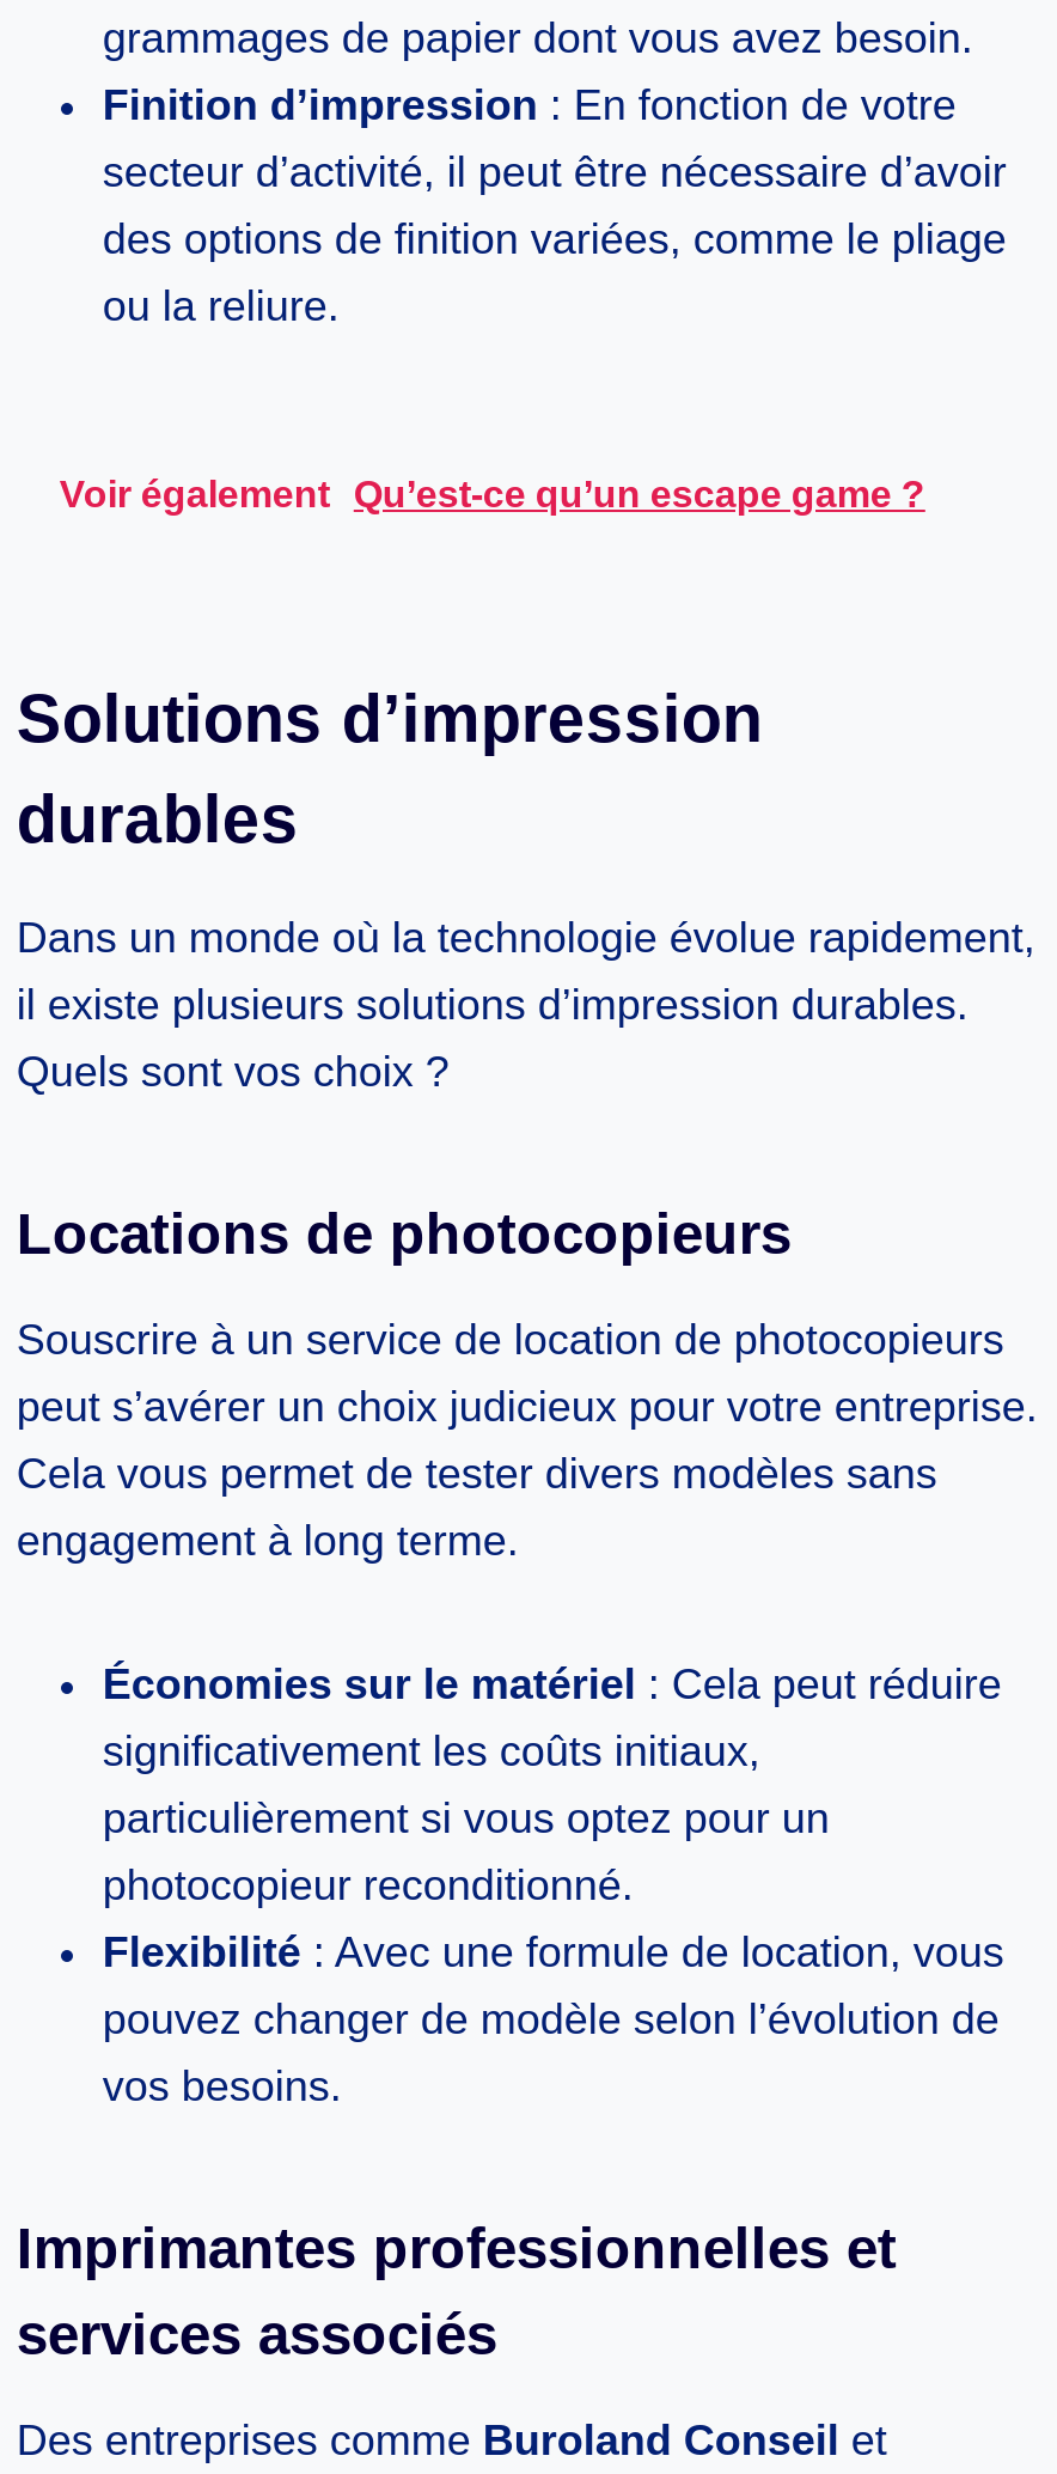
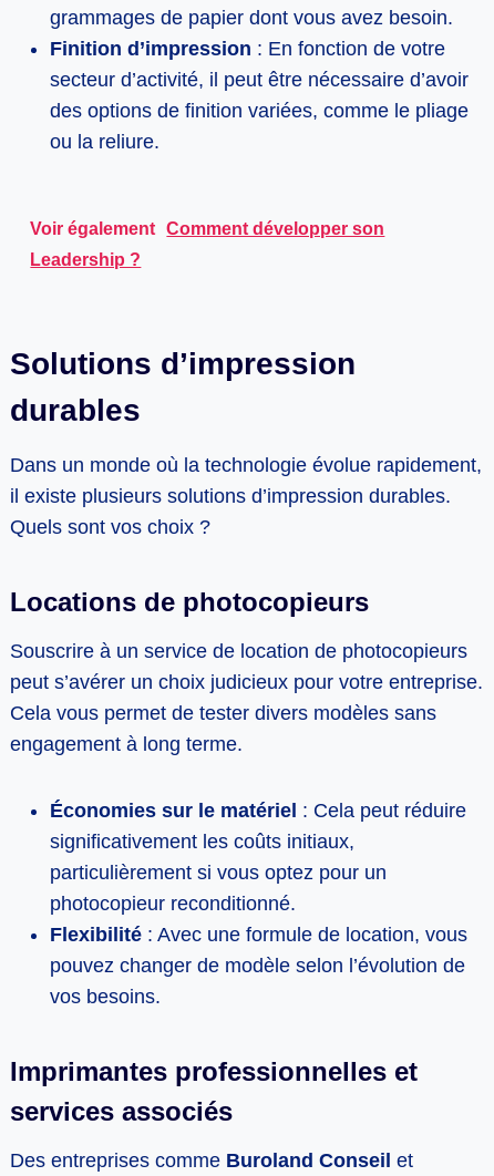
- Voir également Qu’est-ce qu’un escape game ?
+ Voir également Comment développer son
+ Leadership ?
